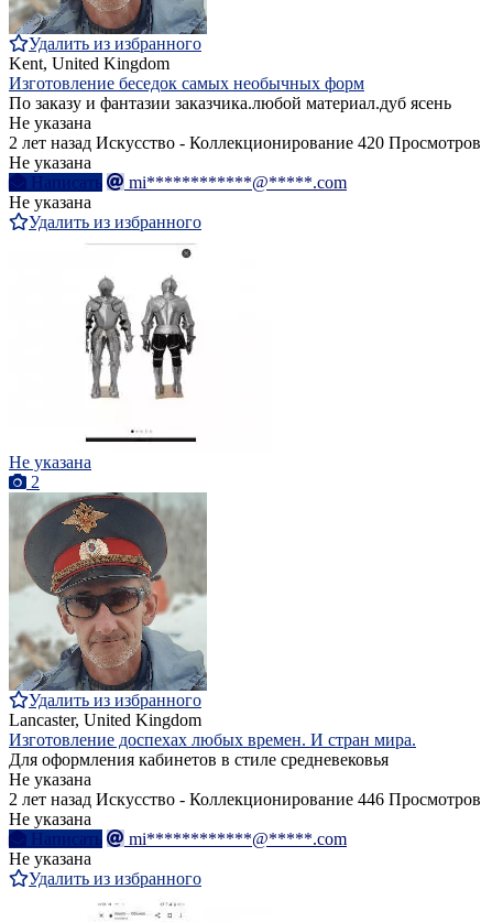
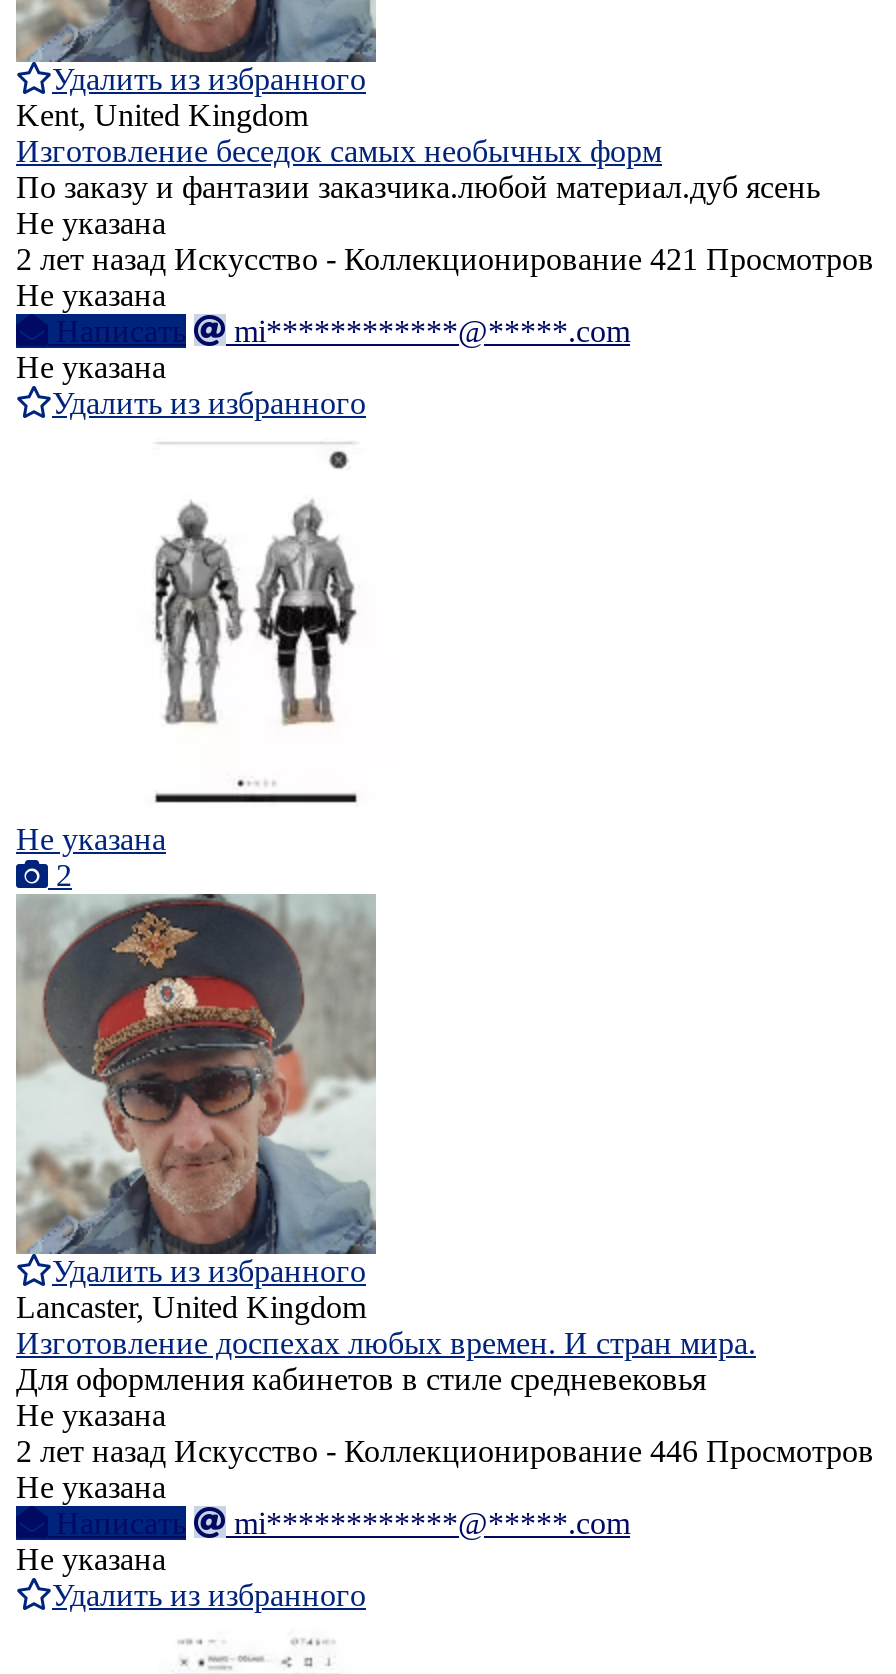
- 2 лет назад Искусство - Коллекционирование 420 Просмотров
+ 2 лет назад Искусство - Коллекционирование 421 Просмотров
